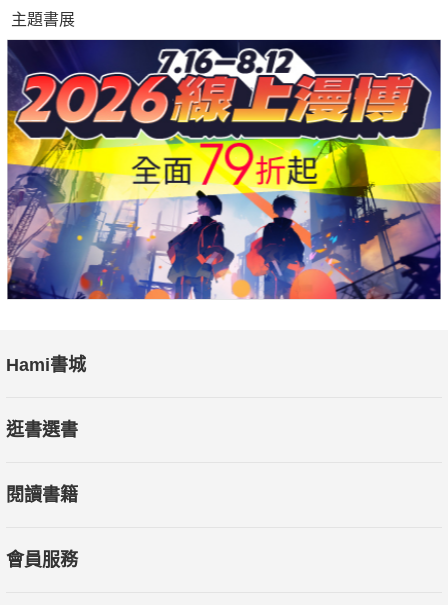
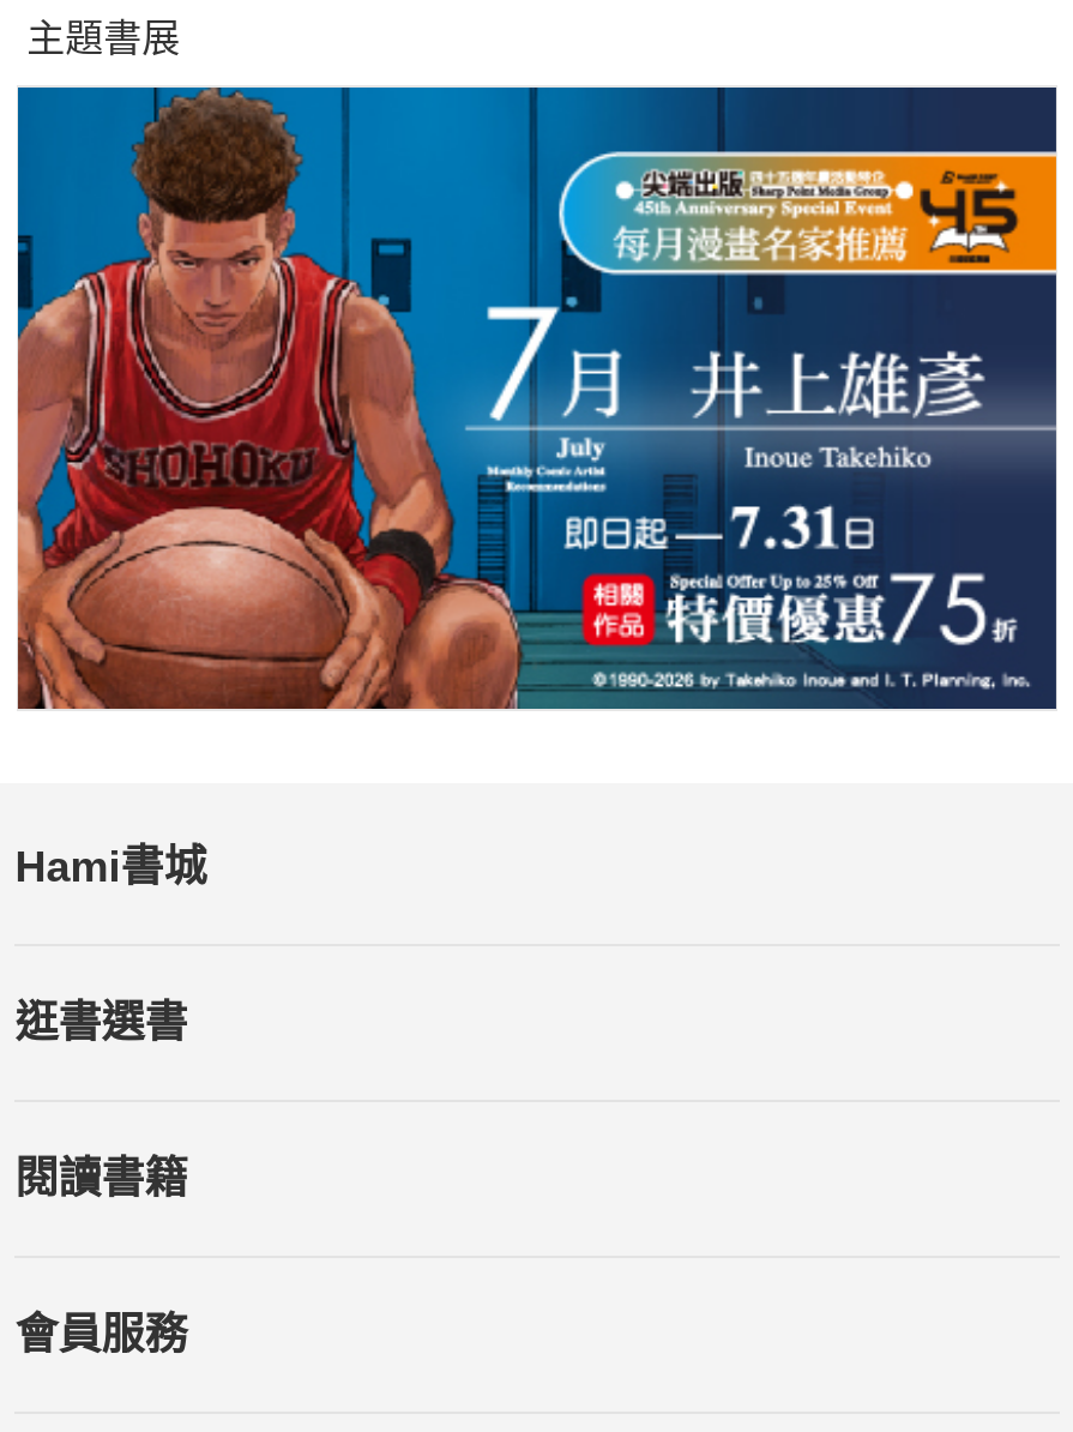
- [image]
+ [image]
